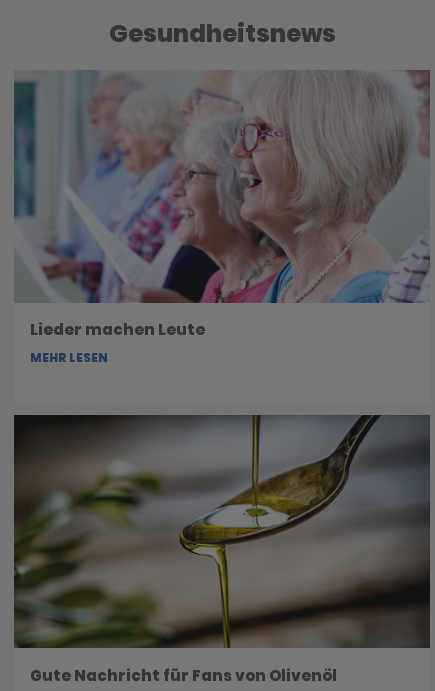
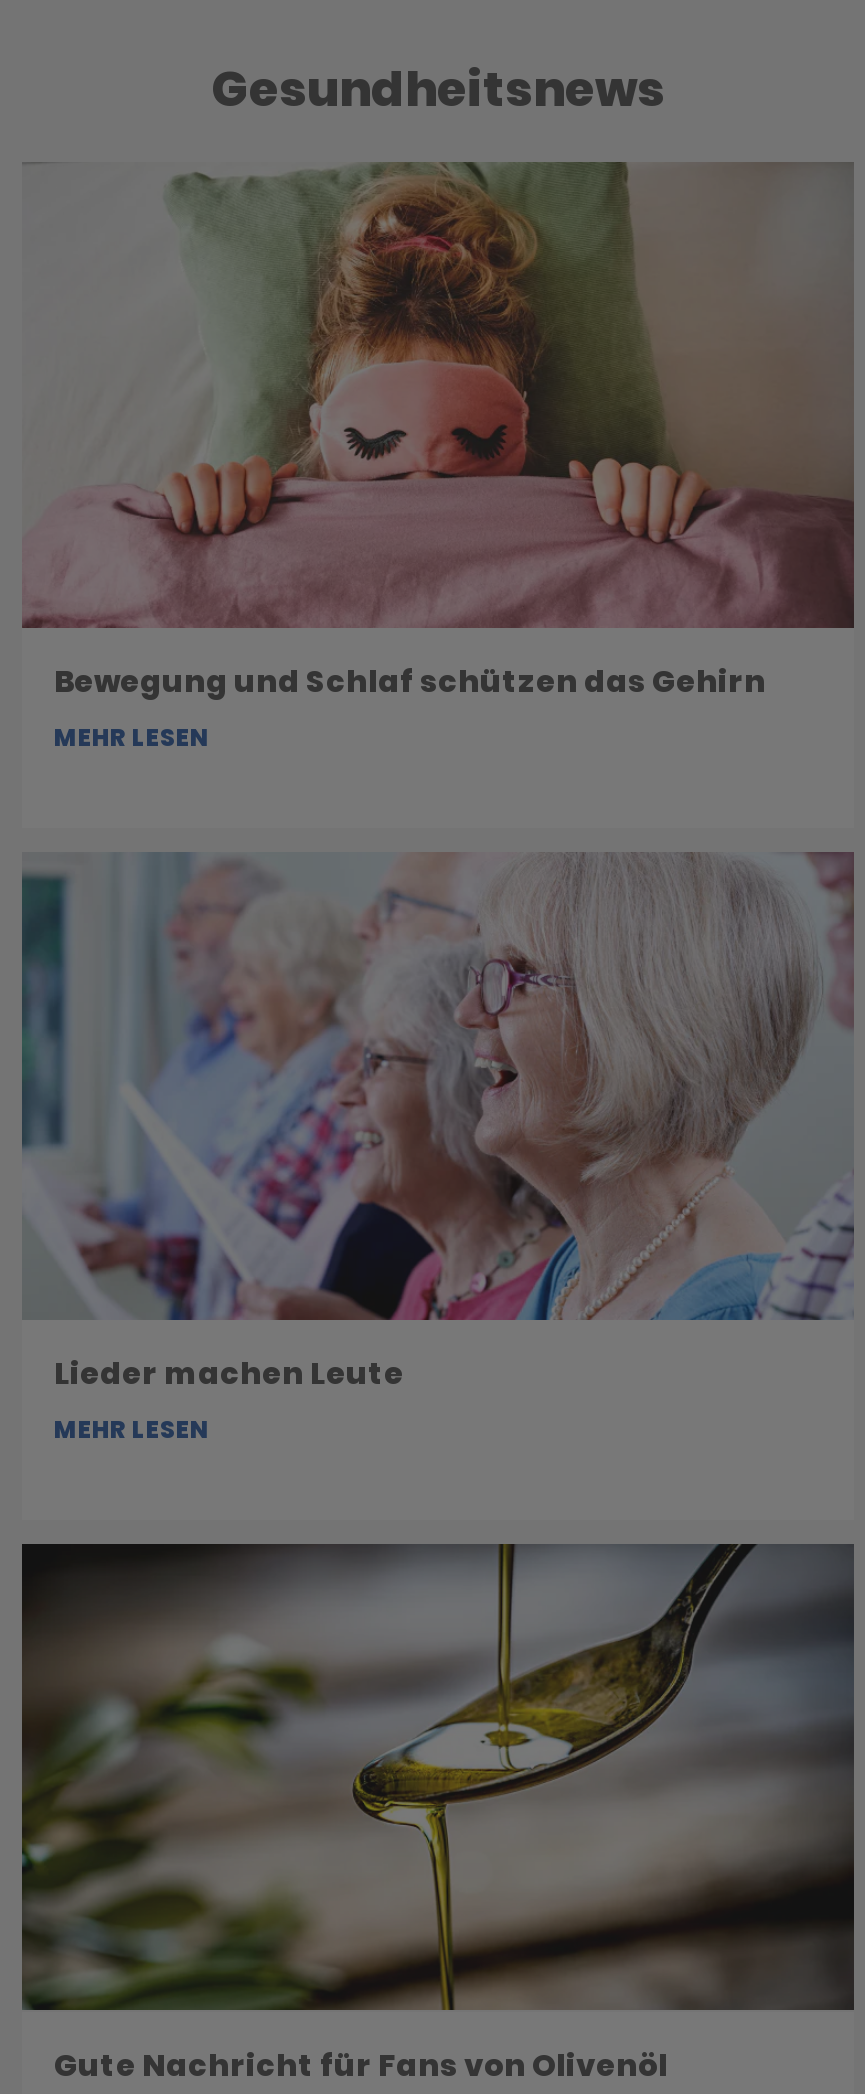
+ [image]
+ Bewegung und Schlaf schützen das Gehirn
+ MEHR LESEN
